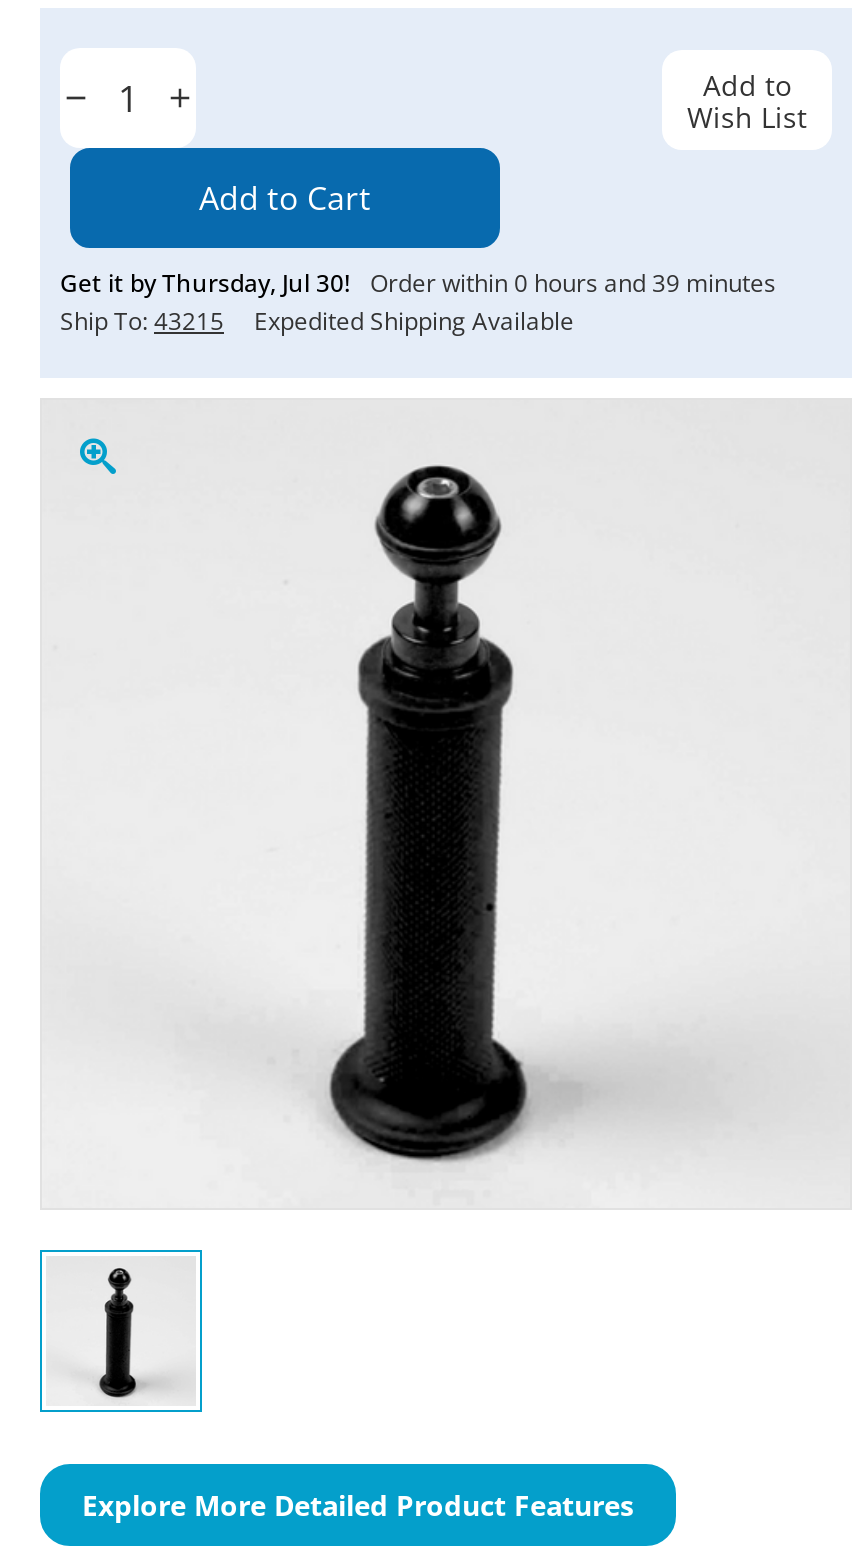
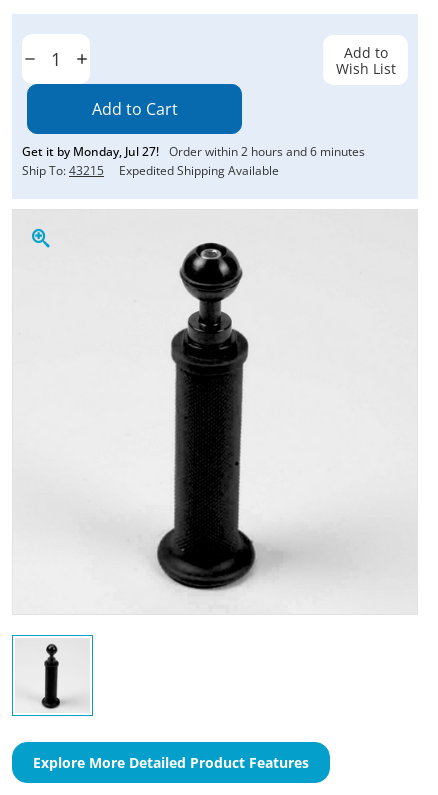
- Get it by Thursday, Jul 30! Order within 0 hours and 39 minutes
+ Get it by Monday, Jul 27! Order within 2 hours and 6 minutes
